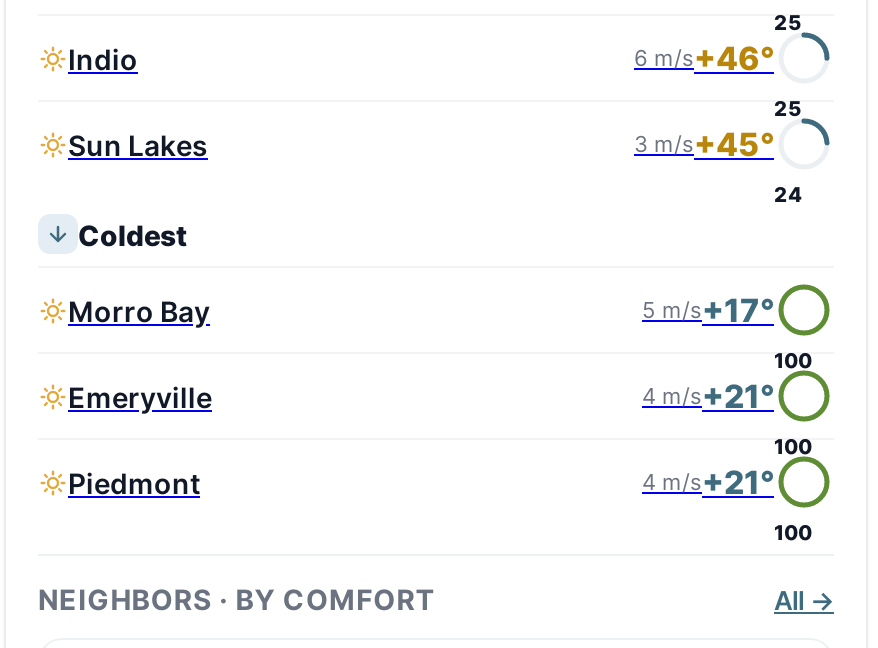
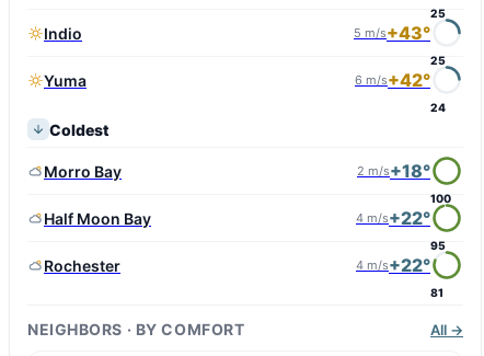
- 6 m/s+46°
+ 5 m/s+43°

- Sun Lakes
- 3 m/s+45°
+ Yuma
+ 6 m/s+42°

- 5 m/s+17°
+ 2 m/s+18°

- Emeryville
- 4 m/s+21°
- 100
- Piedmont
- 4 m/s+21°
- 100
+ Half Moon Bay
+ 4 m/s+22°
+ 95
+ Rochester
+ 4 m/s+22°
+ 81
